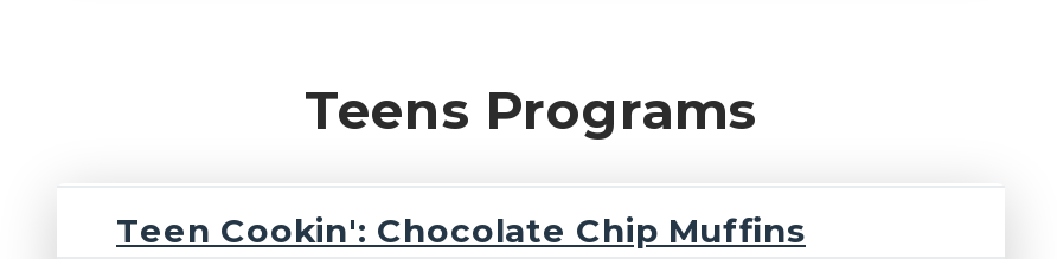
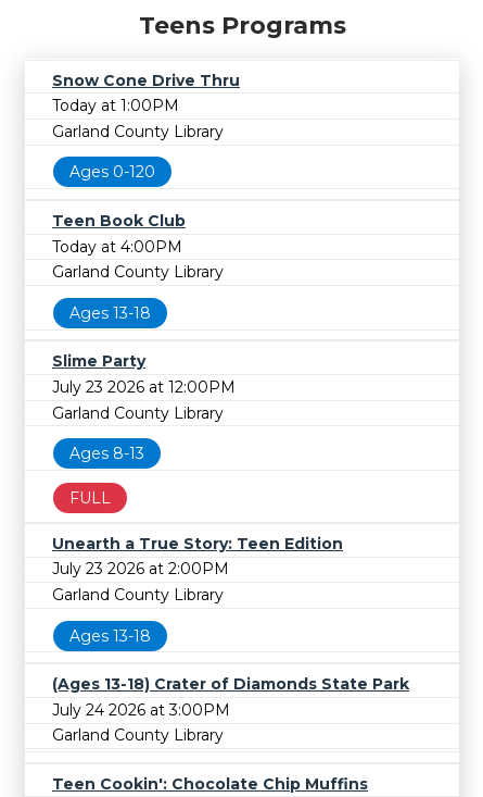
+ Snow Cone Drive Thru
+ Today at 1:00PM
+ Garland County Library
+ Ages 0-120
+ Teen Book Club
+ Today at 4:00PM
+ Garland County Library
+ Ages 13-18
+ Slime Party
+ July 23 2026 at 12:00PM
+ Garland County Library
+ Ages 8-13
+ FULL
+ Unearth a True Story: Teen Edition
+ July 23 2026 at 2:00PM
+ Garland County Library
+ Ages 13-18
+ (Ages 13-18) Crater of Diamonds State Park
+ July 24 2026 at 3:00PM
+ Garland County Library
